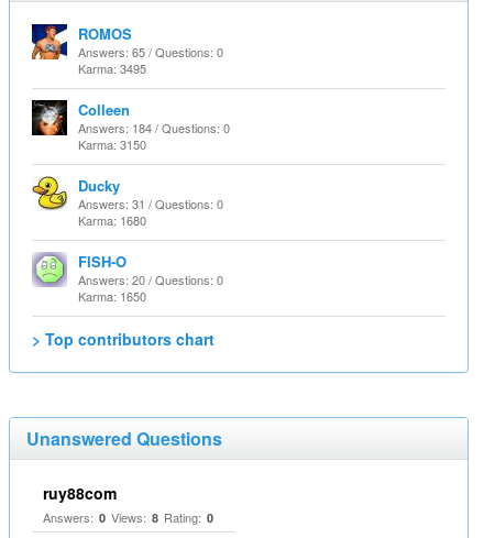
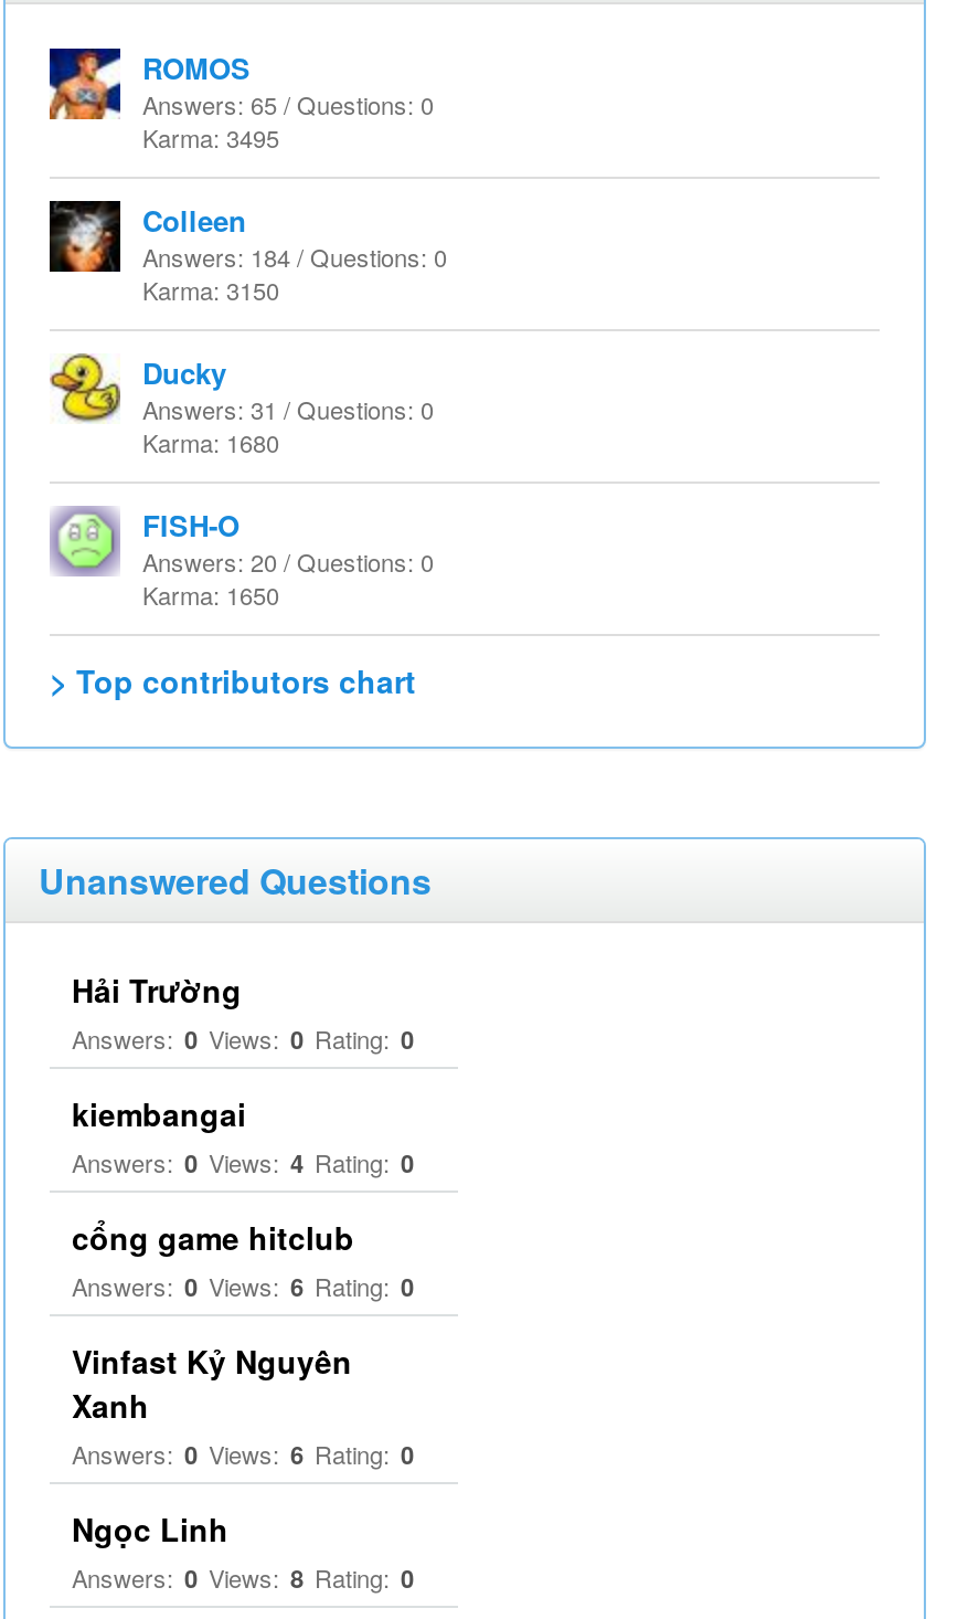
- ruy88com
+ Hải Trường
+ Answers: 0 Views: 0 Rating: 0
+ kiembangai
+ Answers: 0 Views: 4 Rating: 0
+ cổng game hitclub
+ Answers: 0 Views: 6 Rating: 0
+ Vinfast Kỷ Nguyên
+ Xanh
+ Answers: 0 Views: 6 Rating: 0
+ Ngọc Linh
